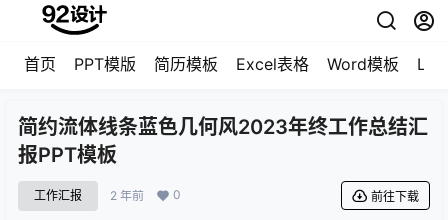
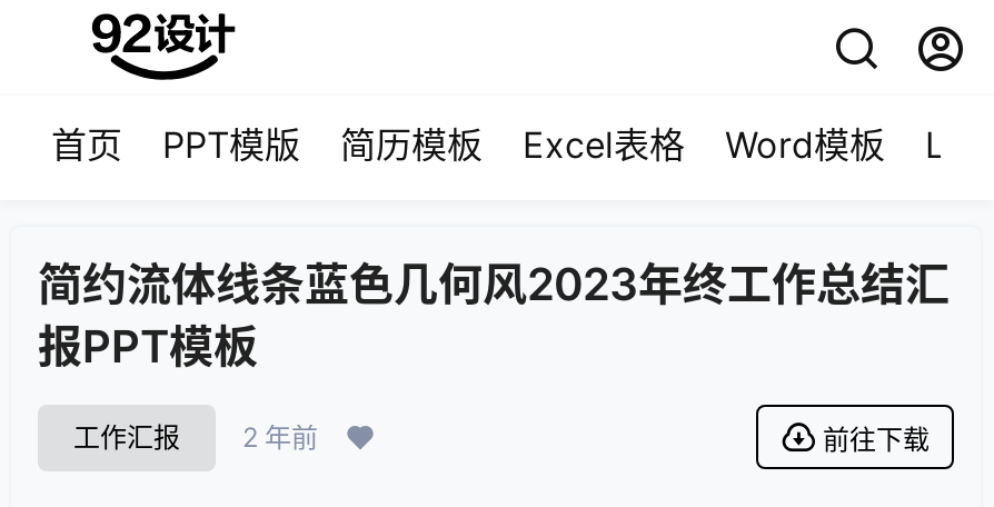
- 0
